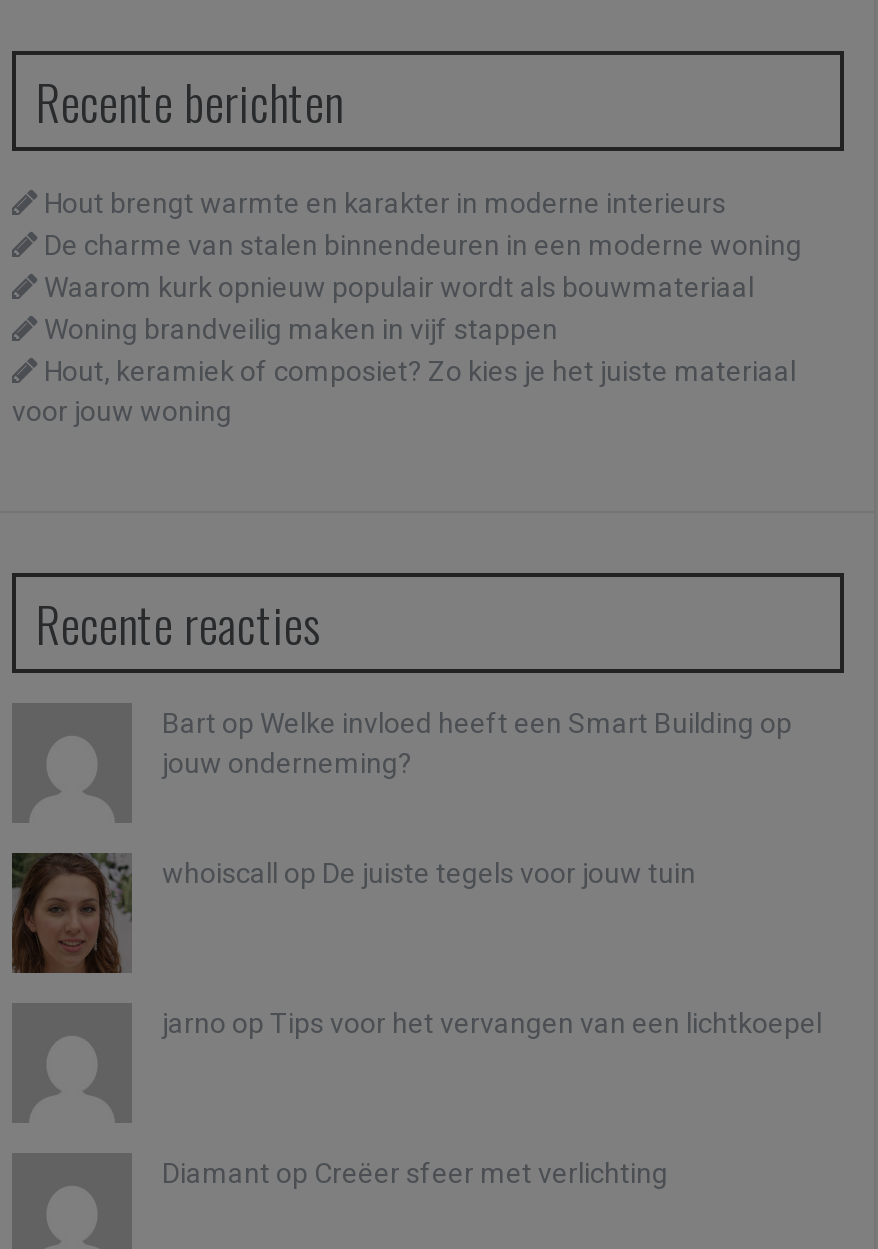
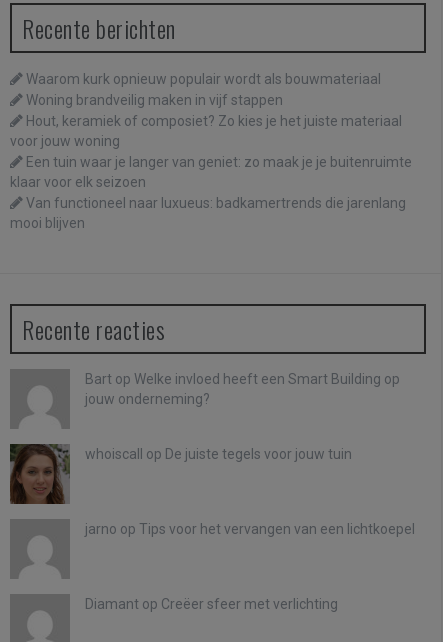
- Hout brengt warmte en karakter in moderne interieurs
- De charme van stalen binnendeuren in een moderne woning

moved up: Waarom kurk opnieuw populair wordt als bouwmateriaal | Woning brandveilig maken in vijf stappen | Hout, keramiek of composiet? Zo kies je het juiste materiaal | voor jouw woning

+ Een tuin waar je langer van geniet: zo maak je je buitenruimte
+ klaar voor elk seizoen
+ Van functioneel naar luxueus: badkamertrends die jarenlang
+ mooi blijven
